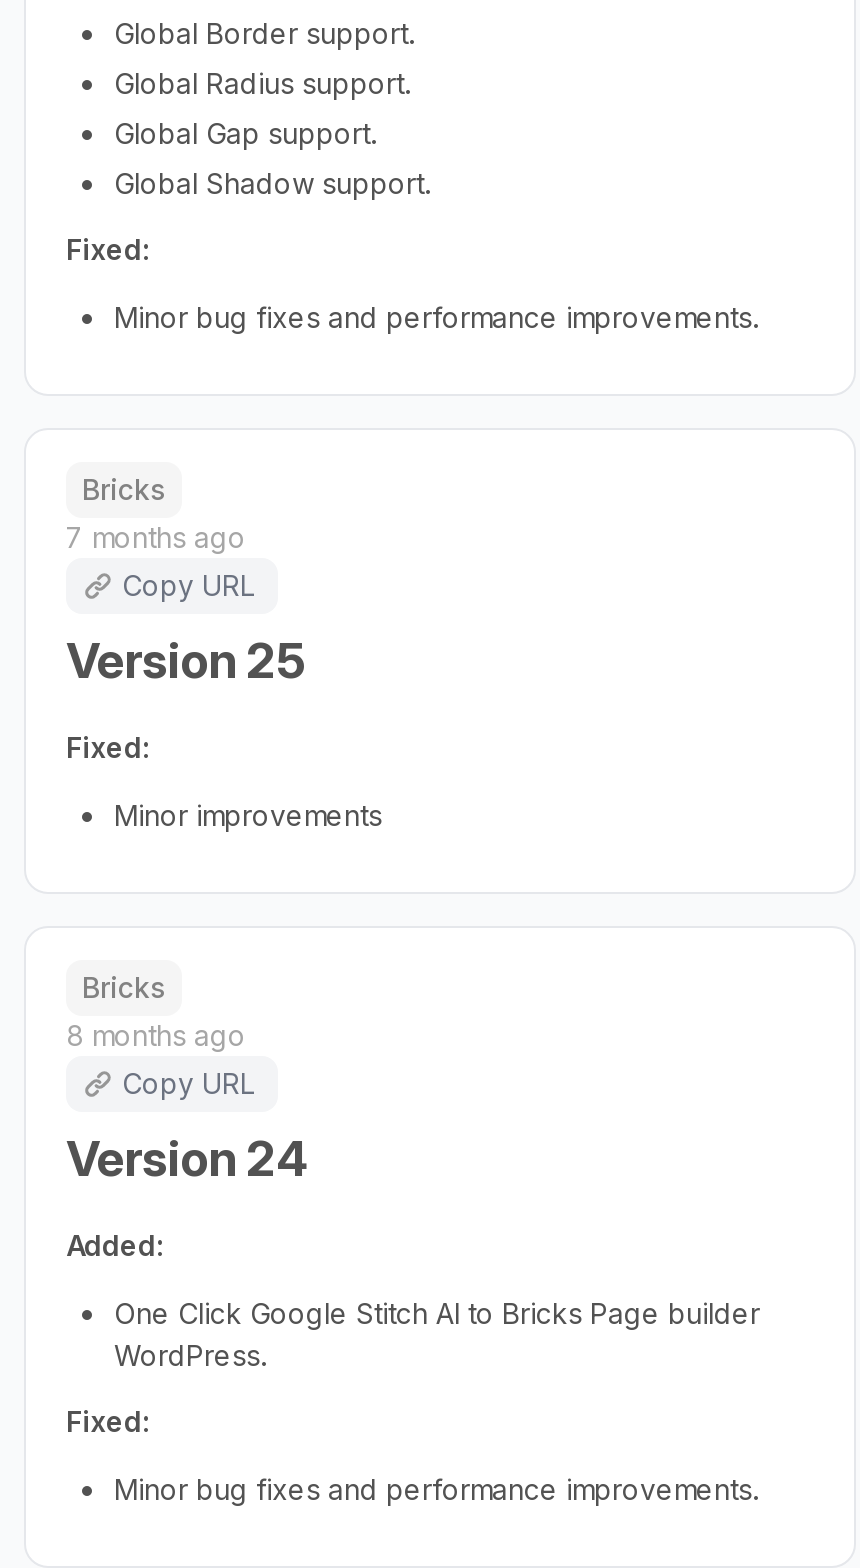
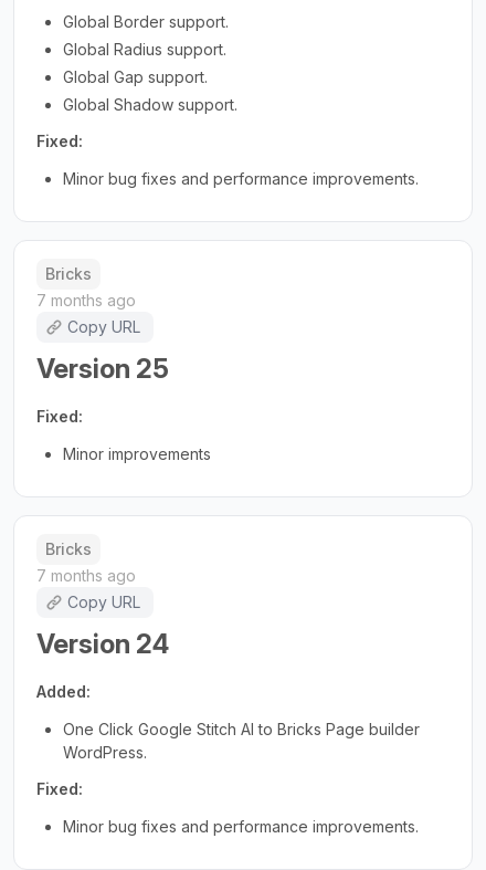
- 8 months ago
+ 7 months ago
